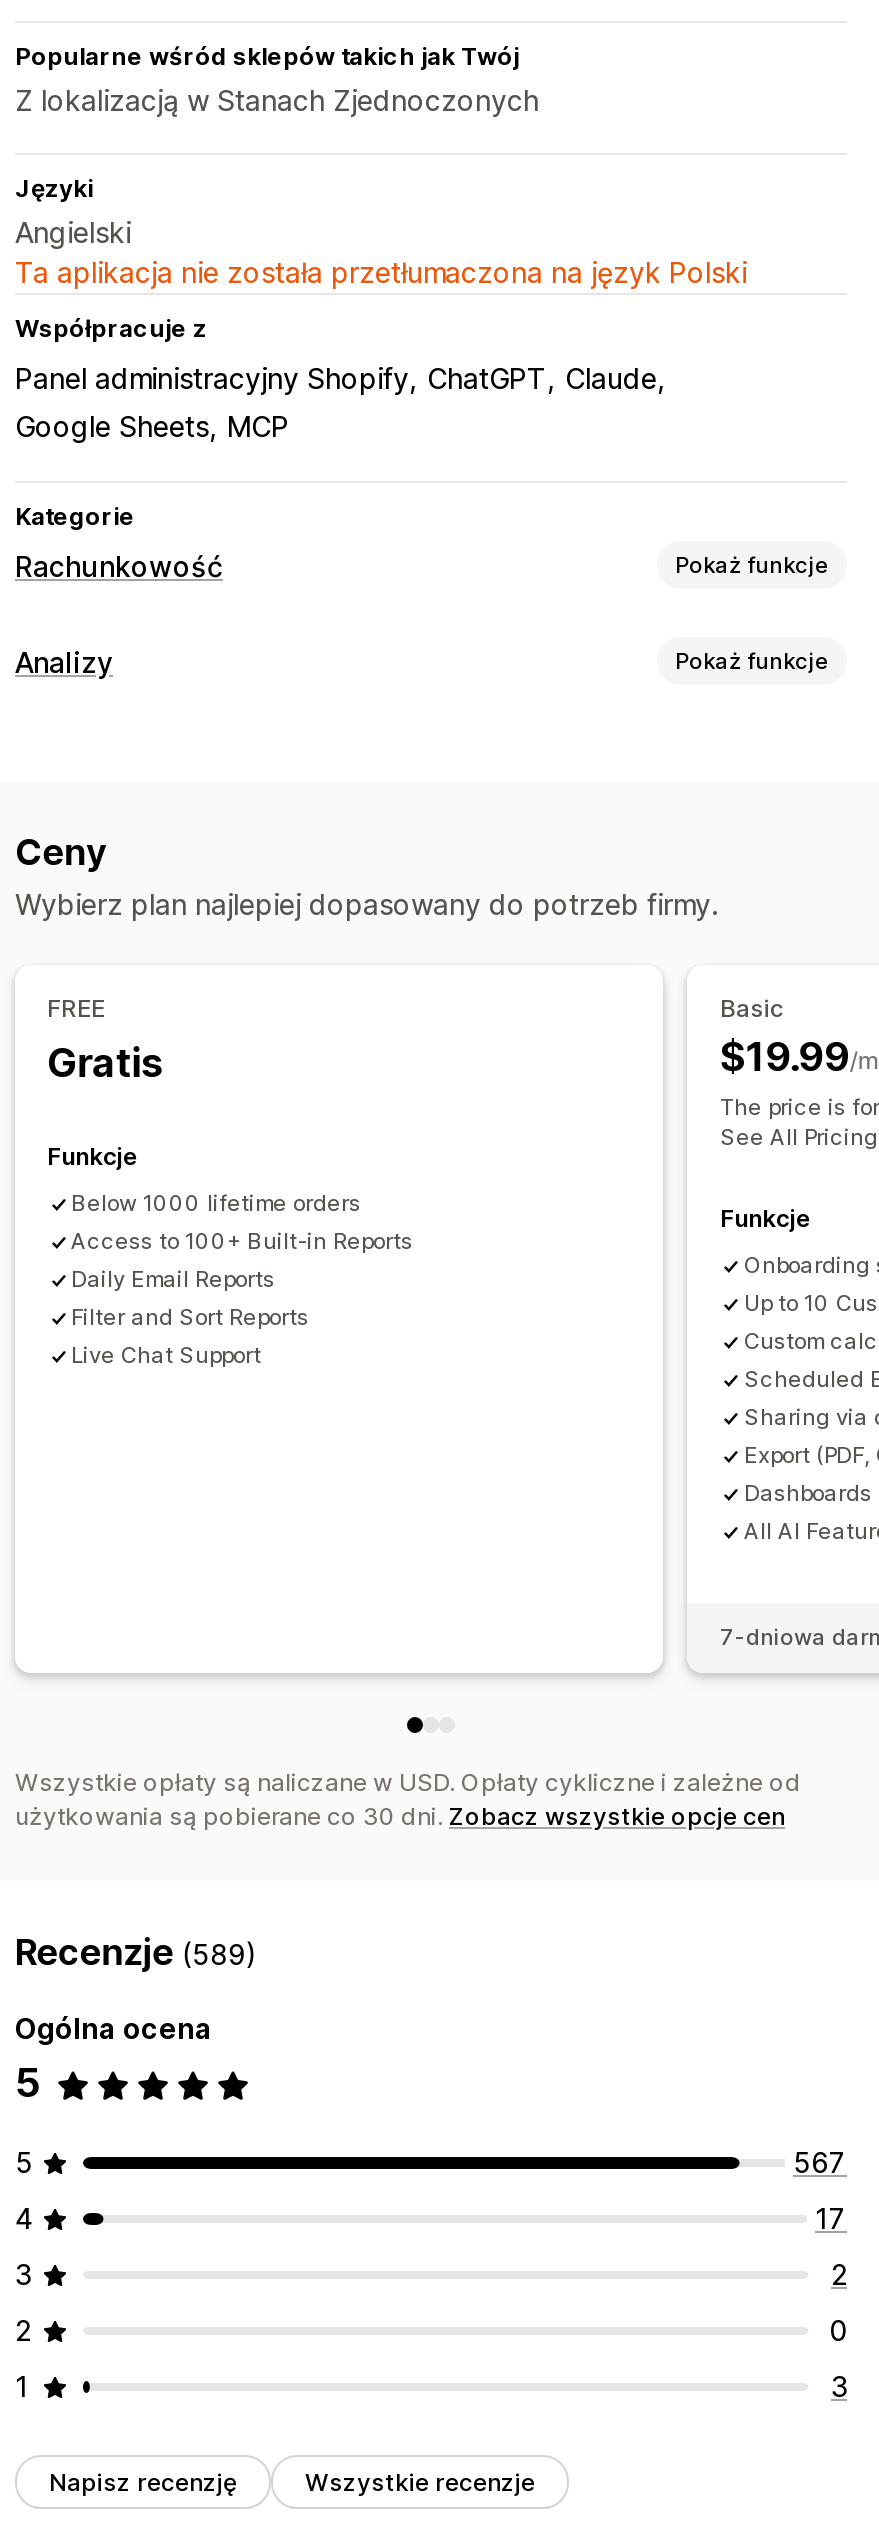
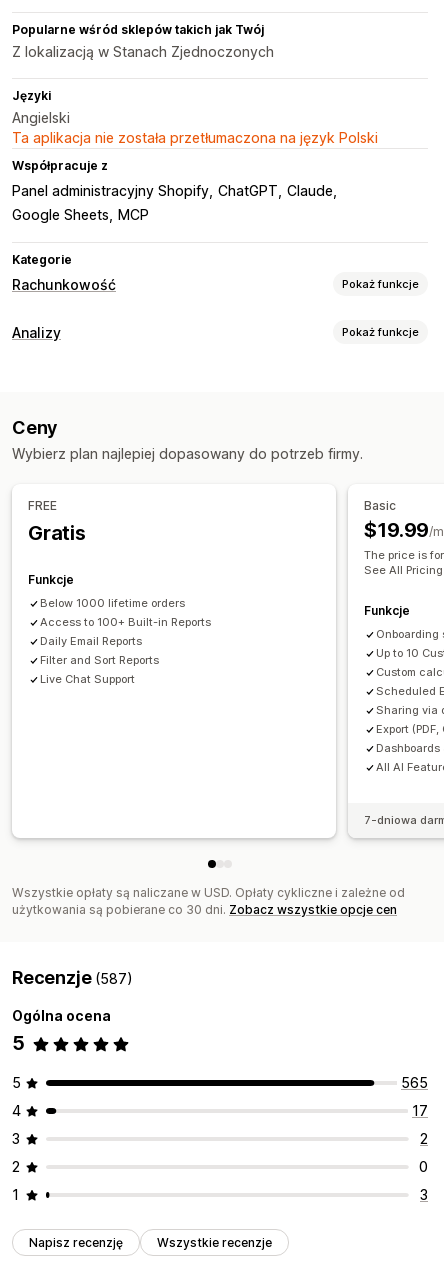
- Recenzje (589)
+ Recenzje (587)

- 567
+ 565
